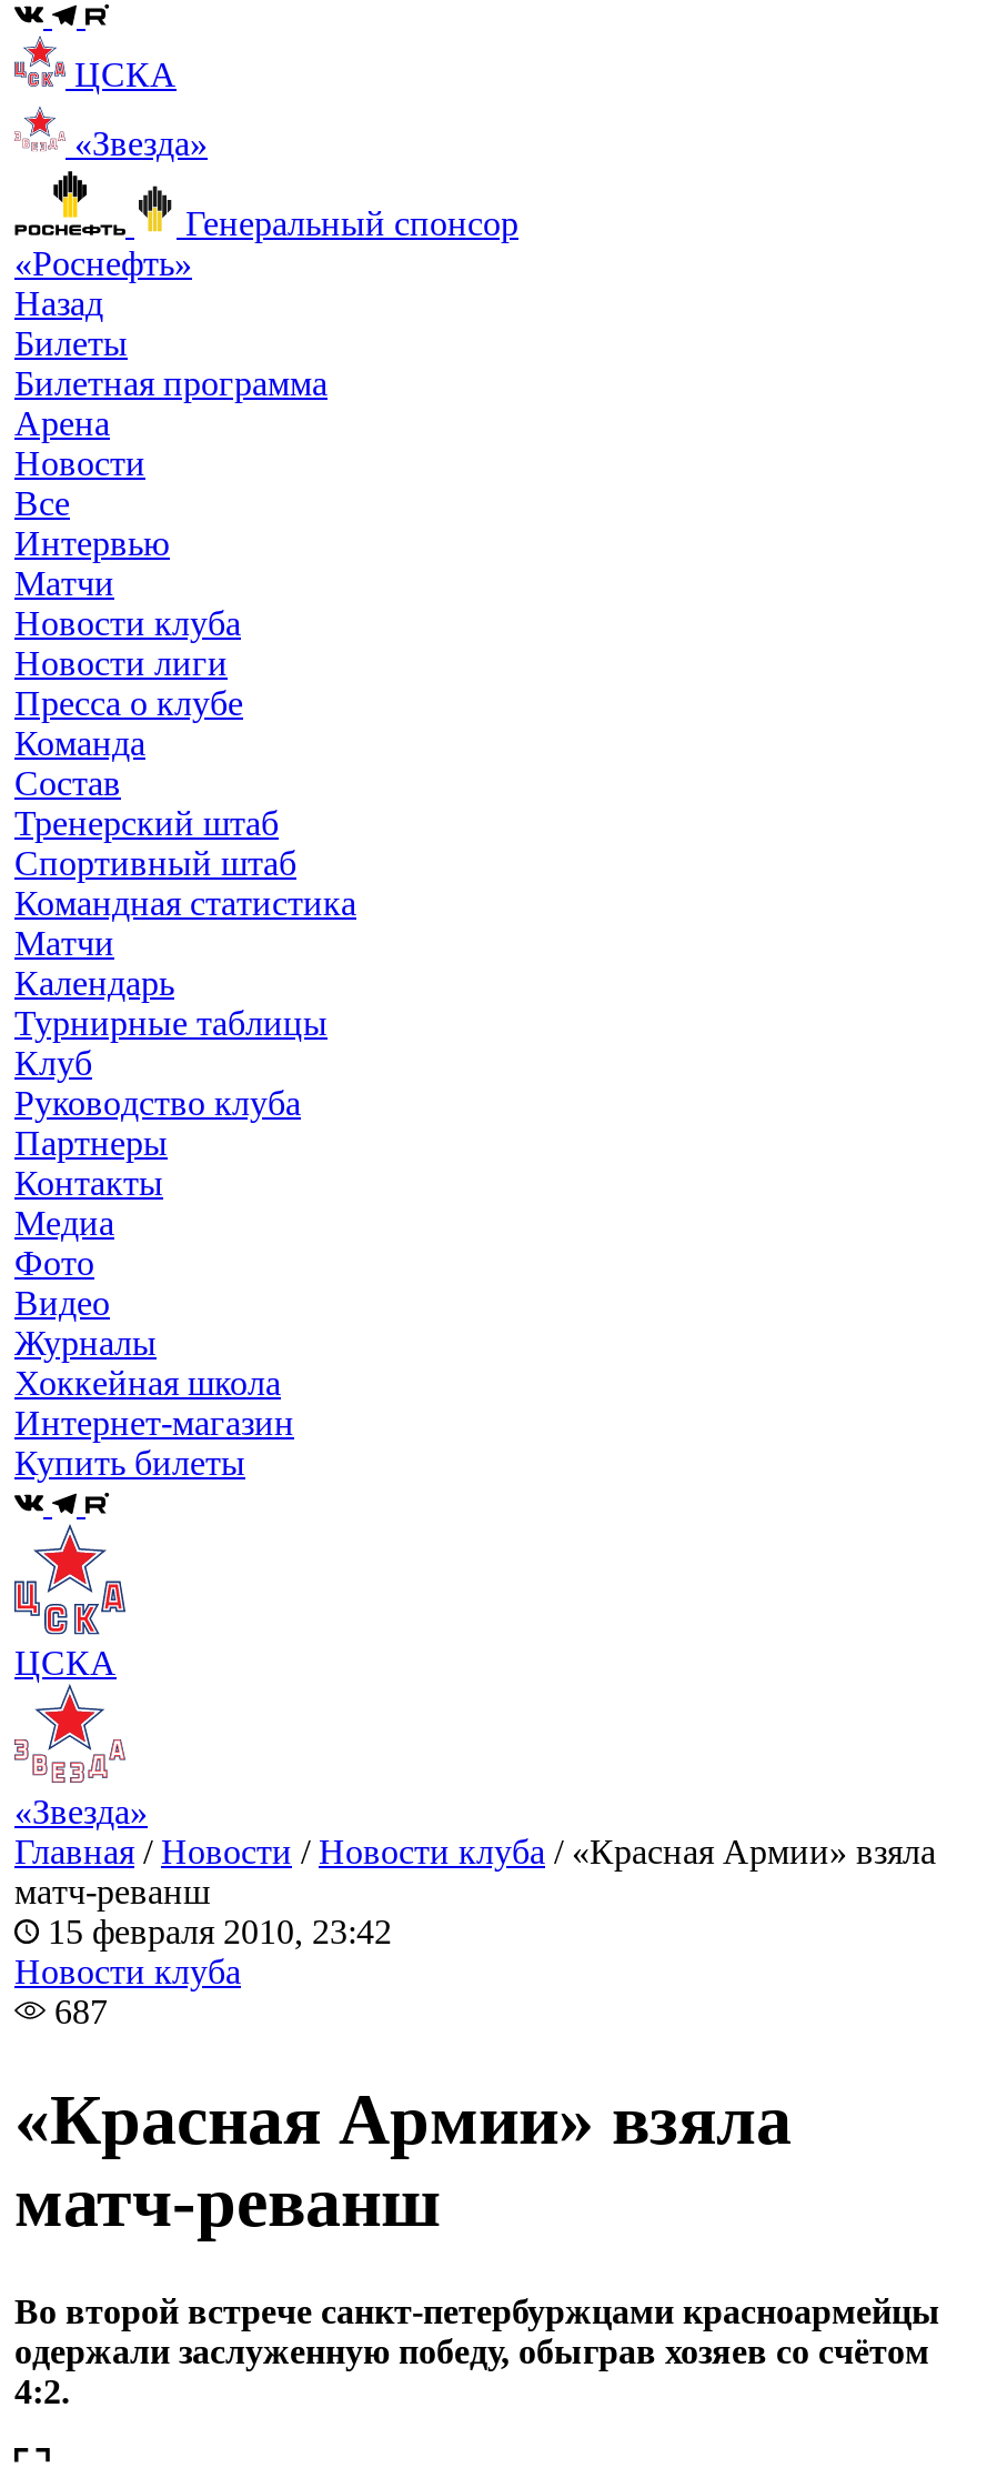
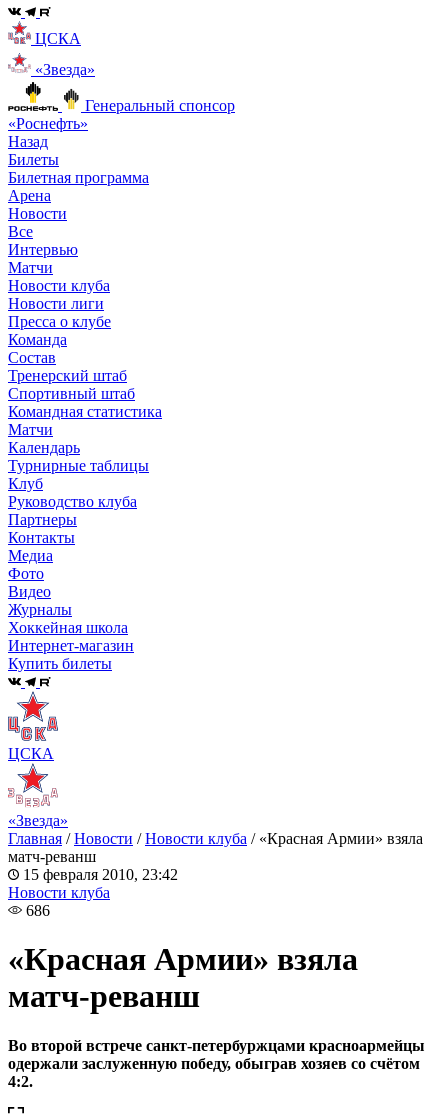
- 687
+ 686
